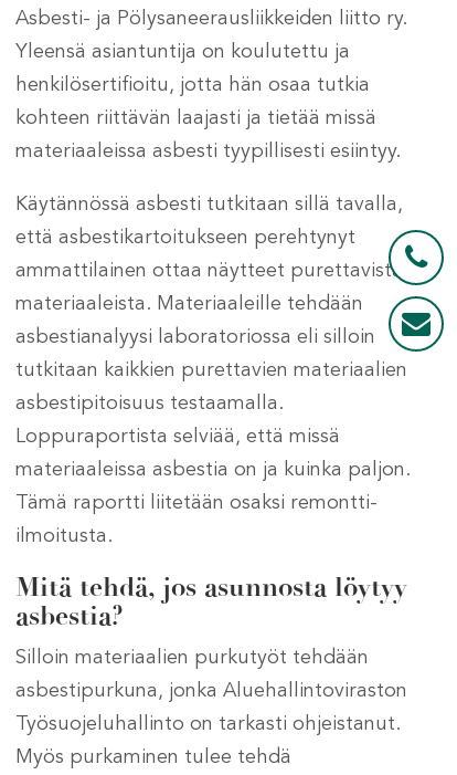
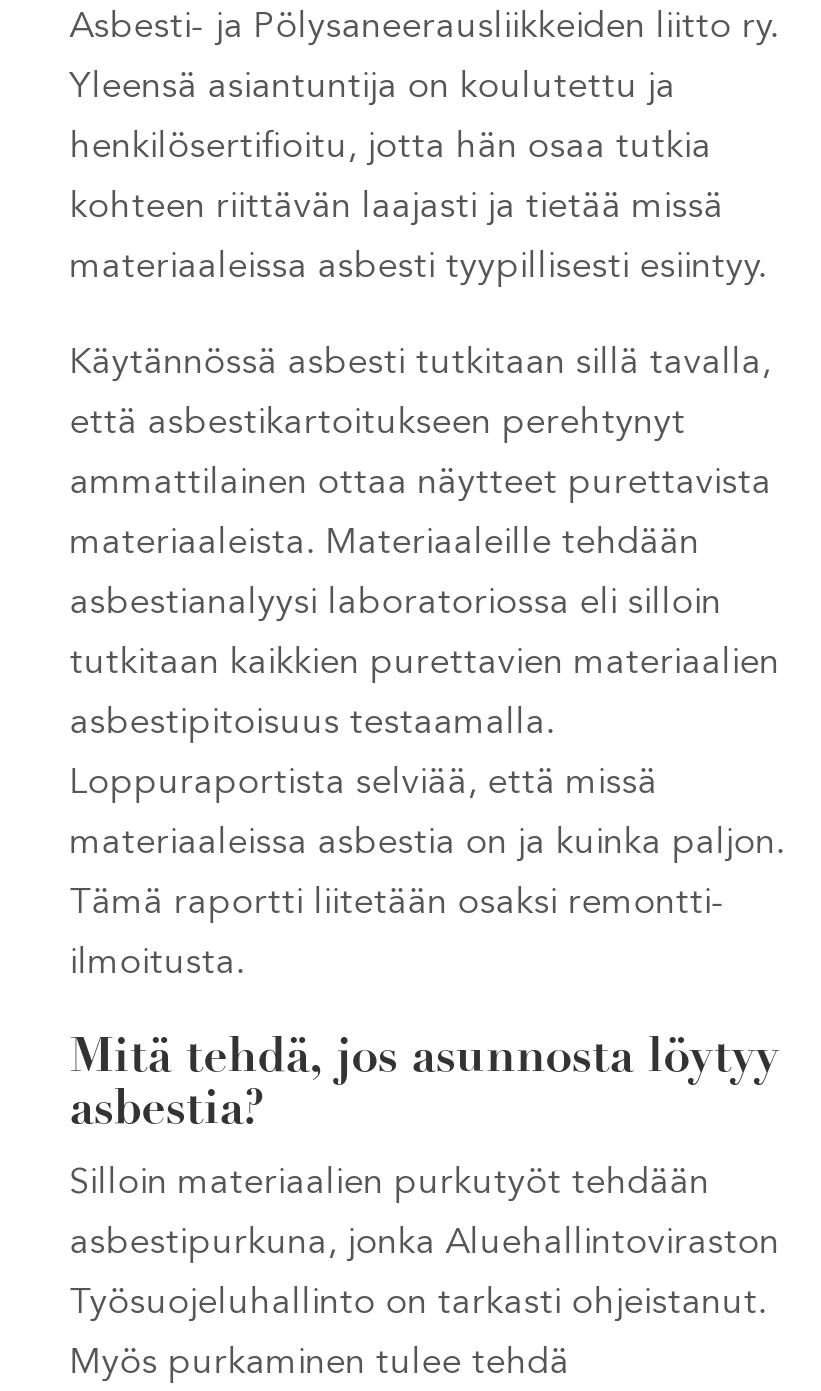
- [image]

- [image]
